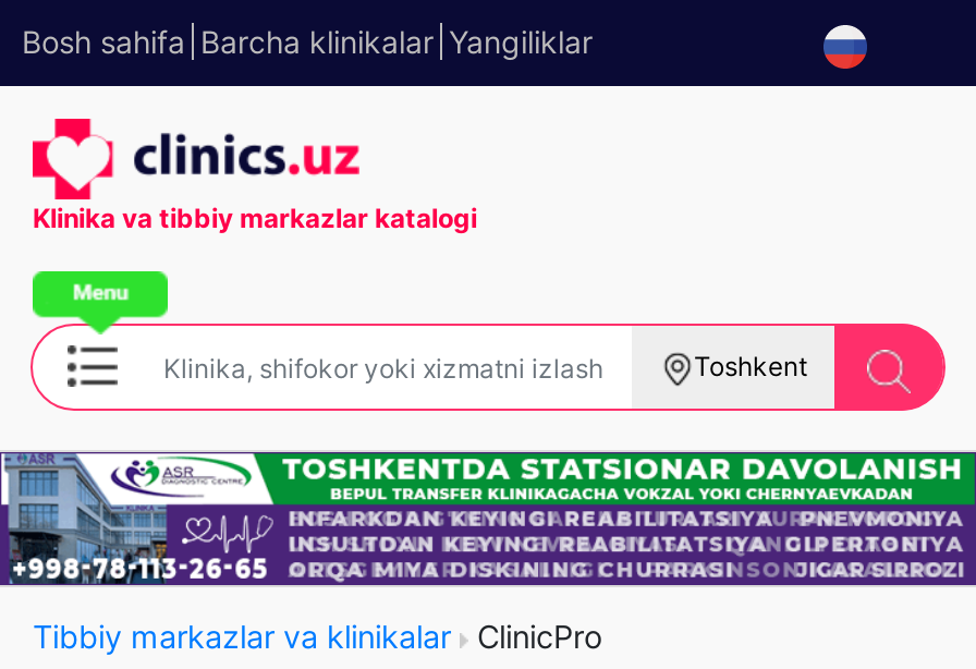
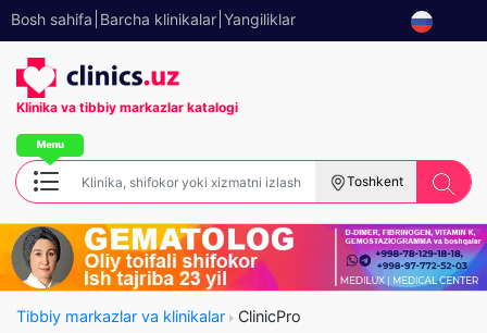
- [image]
+ [image]
